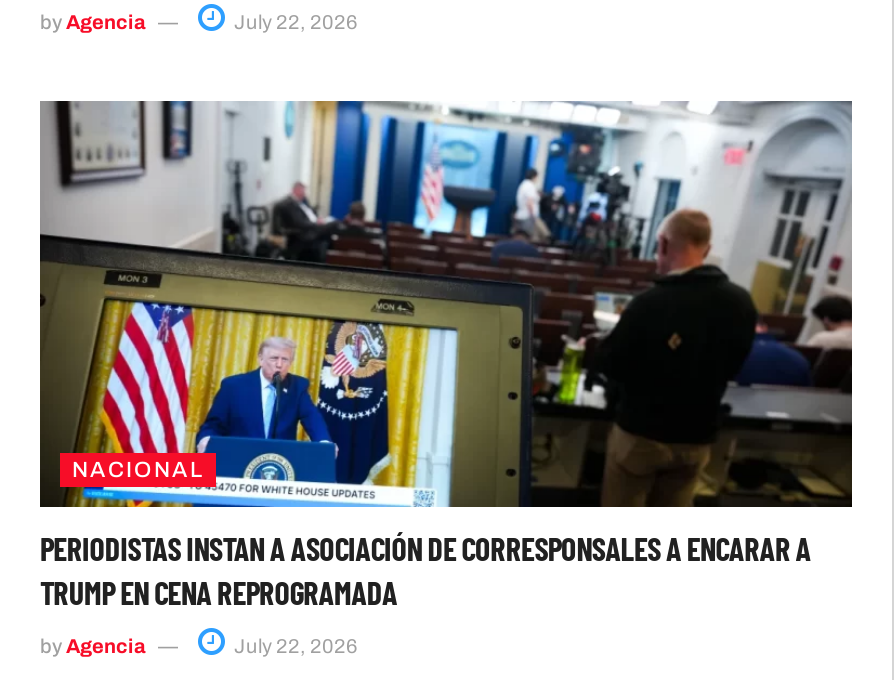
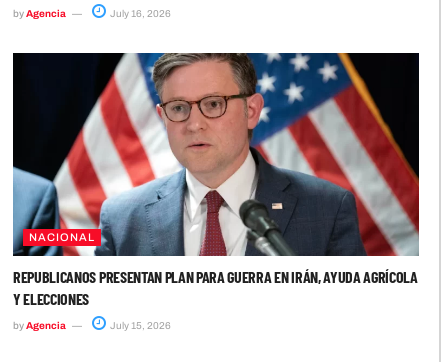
- July 22, 2026
+ July 16, 2026

- [image]
- PERIODISTAS INSTAN A ASOCIACIÓN DE CORRESPONSALES A ENCARAR A
- TRUMP EN CENA REPROGRAMADA
+ [image]
+ REPUBLICANOS PRESENTAN PLAN PARA GUERRA EN IRÁN, AYUDA AGRÍCOLA
+ Y ELECCIONES

- July 22, 2026
+ July 15, 2026
